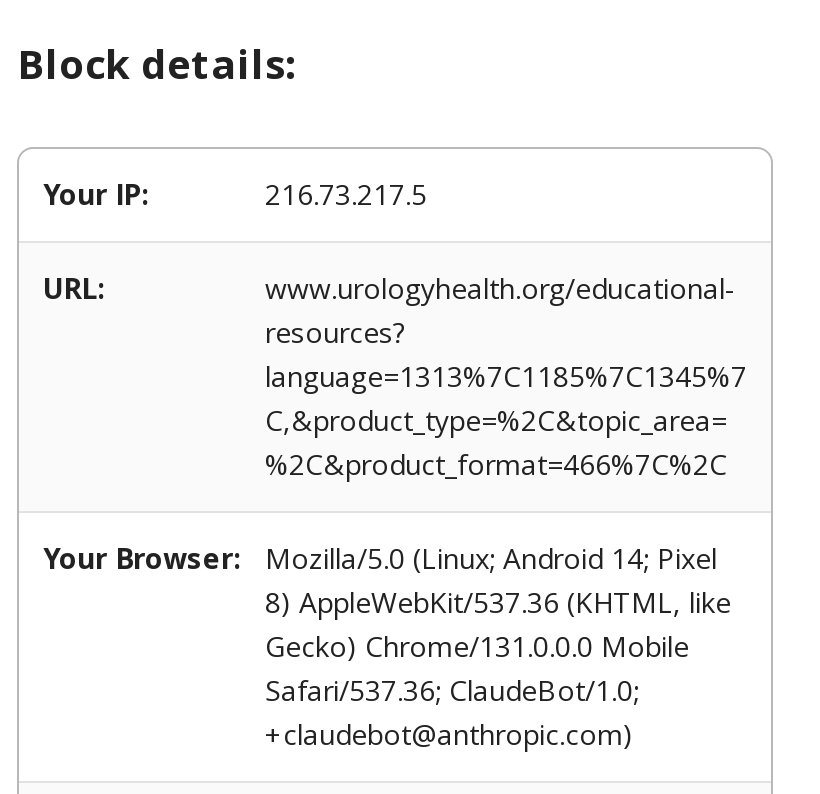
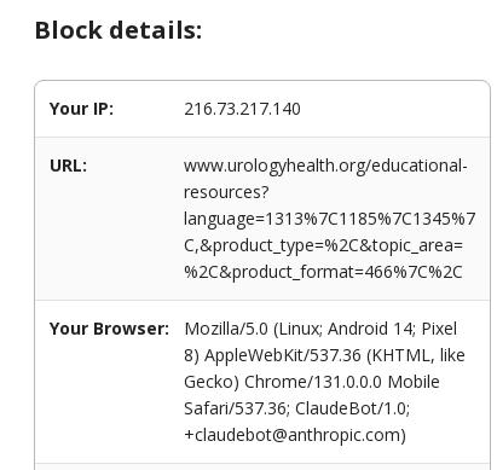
- 216.73.217.5
+ 216.73.217.140
